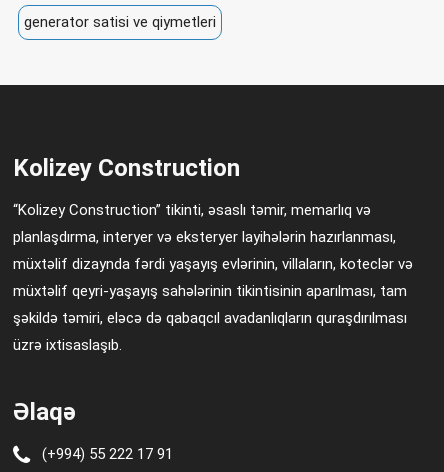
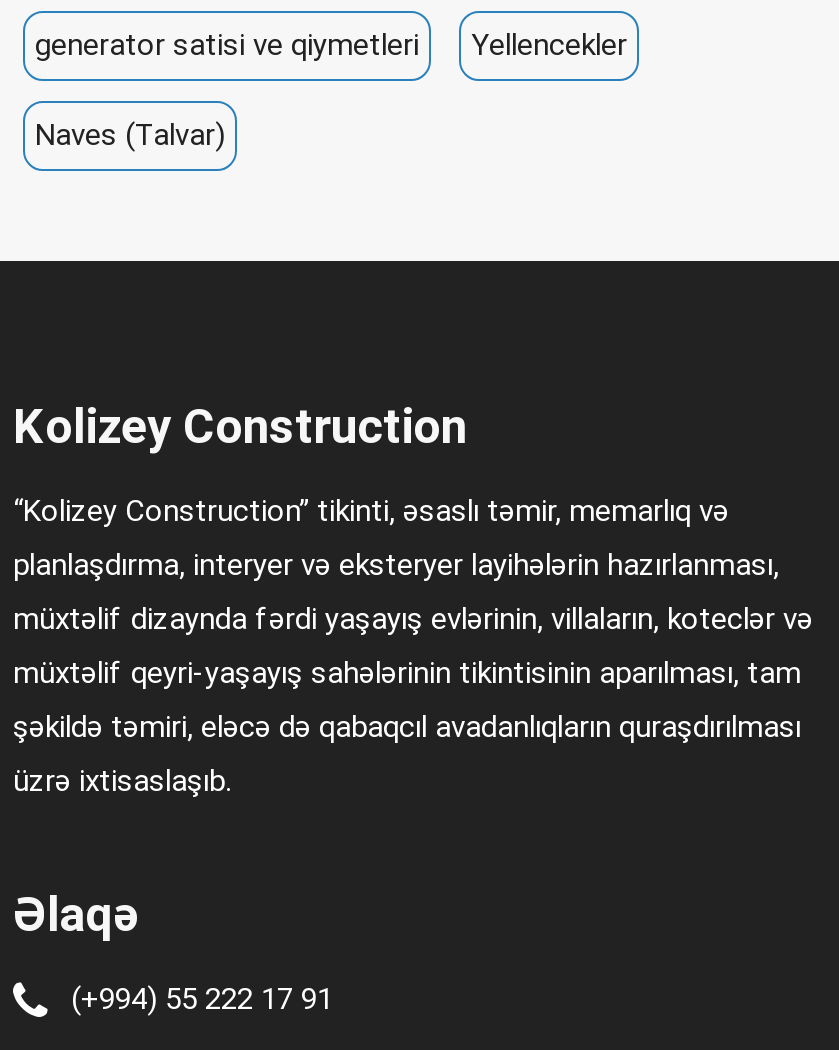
+ Yellencekler
+ Naves (Talvar)
